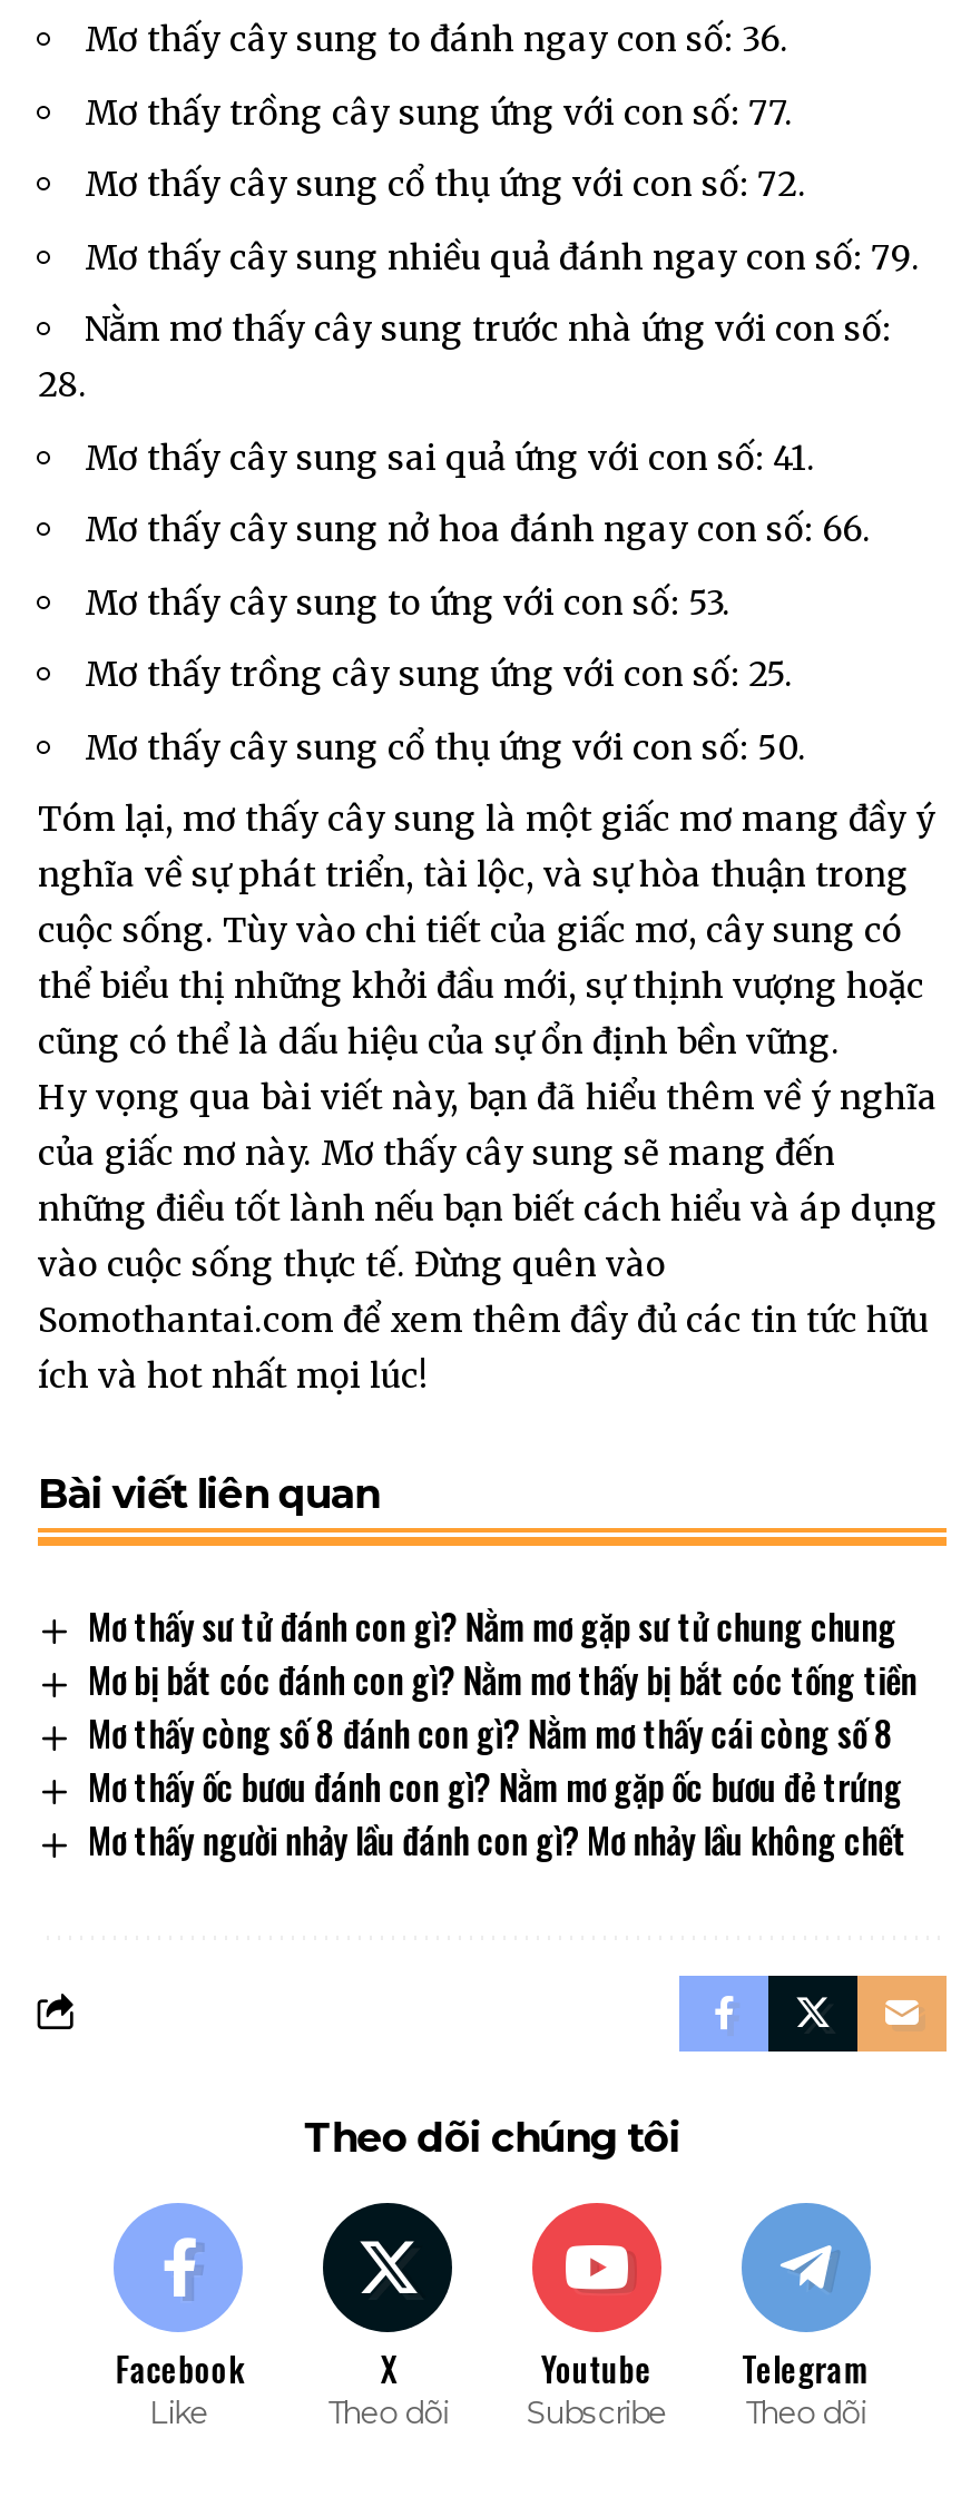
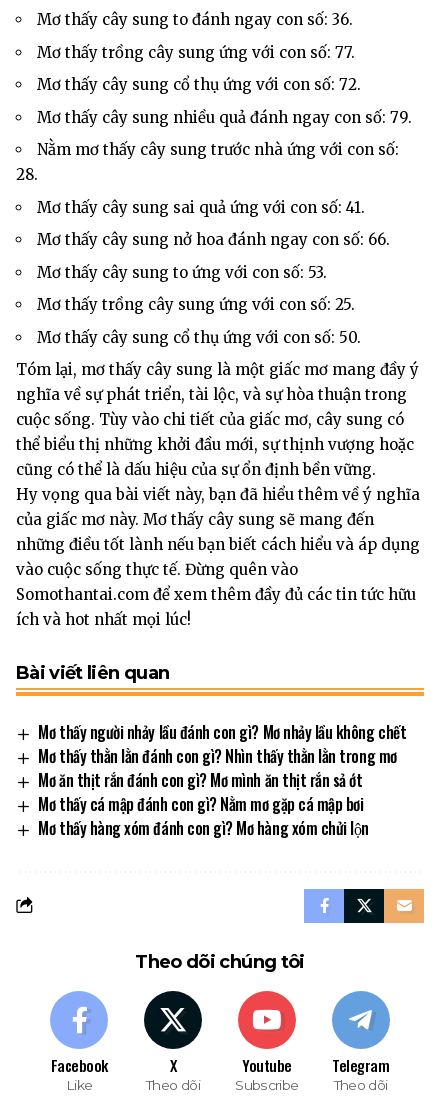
- Mơ thấy sư tử đánh con gì? Nằm mơ gặp sư tử chung chung
- Mơ bị bắt cóc đánh con gì? Nằm mơ thấy bị bắt cóc tống tiền
- Mơ thấy còng số 8 đánh con gì? Nằm mơ thấy cái còng số 8
- Mơ thấy ốc bươu đánh con gì? Nằm mơ gặp ốc bươu đẻ trứng

moved up: Mơ thấy người nhảy lầu đánh con gì? Mơ nhảy lầu không chết

+ Mơ thấy thằn lằn đánh con gì? Nhìn thấy thằn lằn trong mơ
+ Mơ ăn thịt rắn đánh con gì? Mơ mình ăn thịt rắn sả ớt
+ Mơ thấy cá mập đánh con gì? Nằm mơ gặp cá mập bơi
+ Mơ thấy hàng xóm đánh con gì? Mơ hàng xóm chửi lộn
